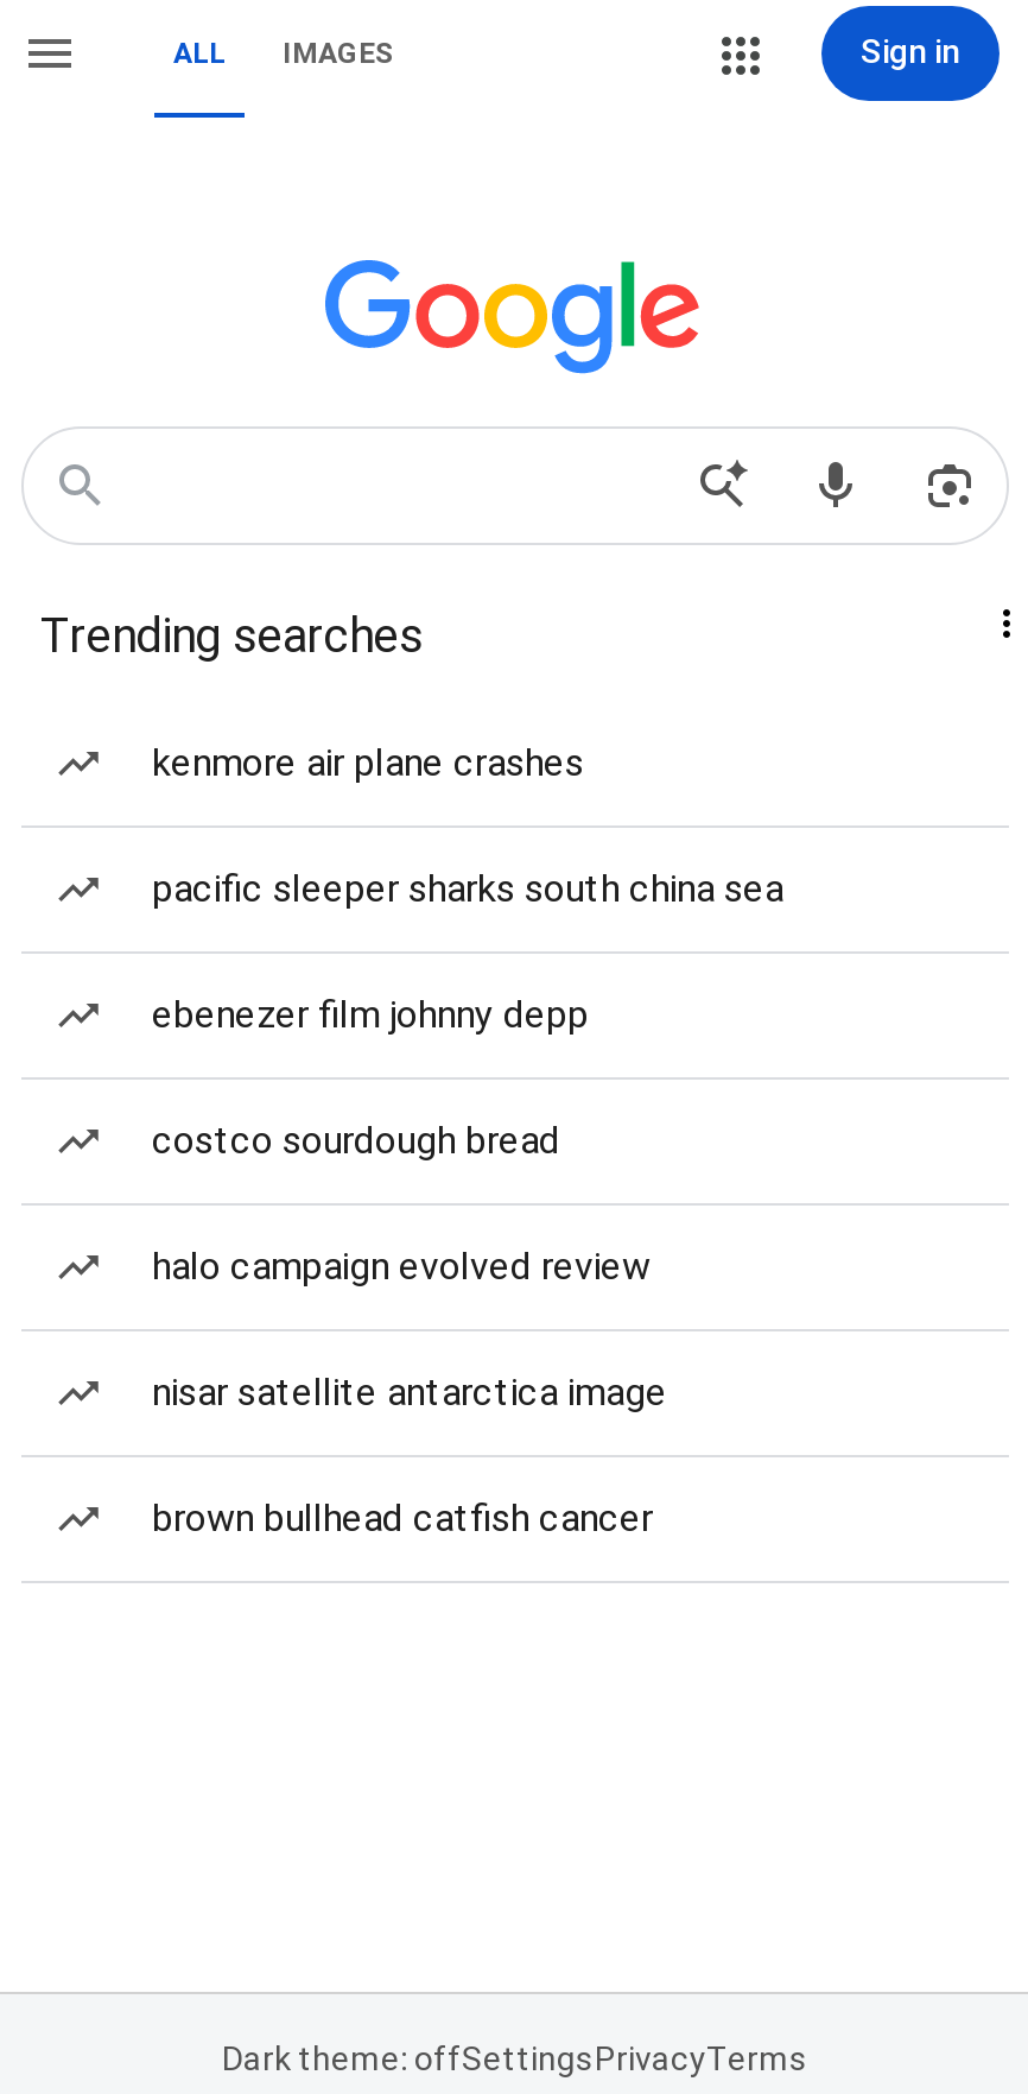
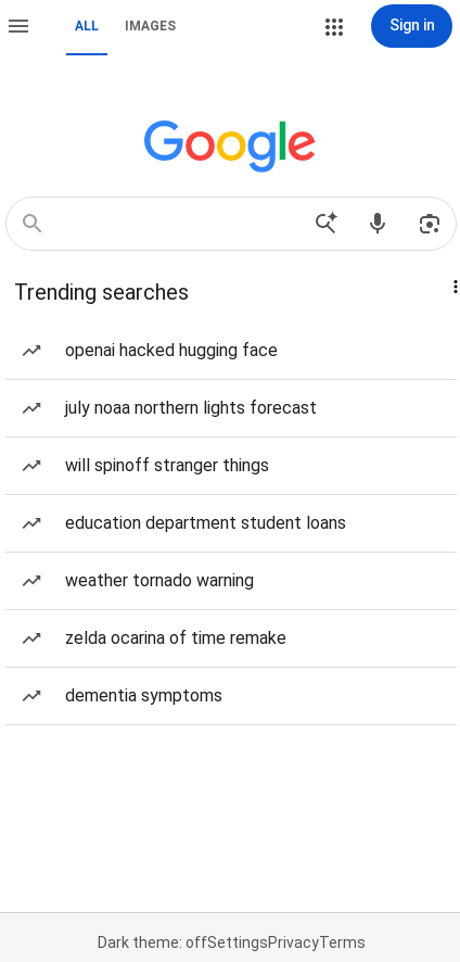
- kenmore air plane crashes
+ openai hacked hugging face

- pacific sleeper sharks south china sea
+ july noaa northern lights forecast

- ebenezer film johnny depp
+ will spinoff stranger things

- costco sourdough bread
+ education department student loans

- halo campaign evolved review
+ weather tornado warning

- nisar satellite antarctica image
+ zelda ocarina of time remake

- brown bullhead catfish cancer
+ dementia symptoms
